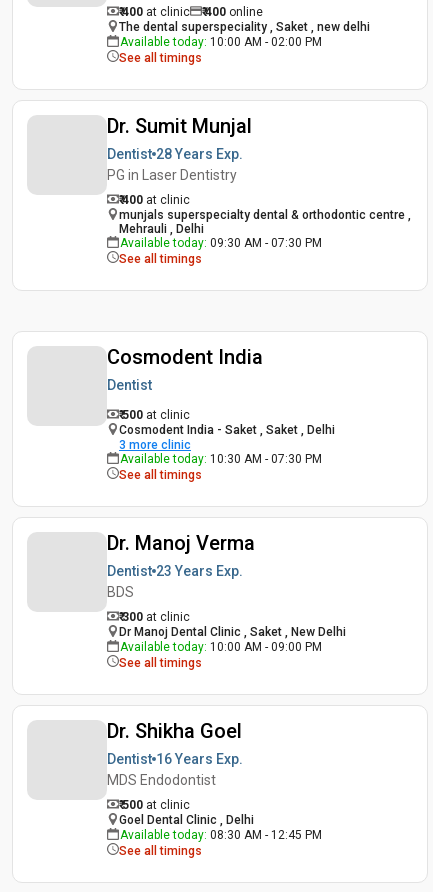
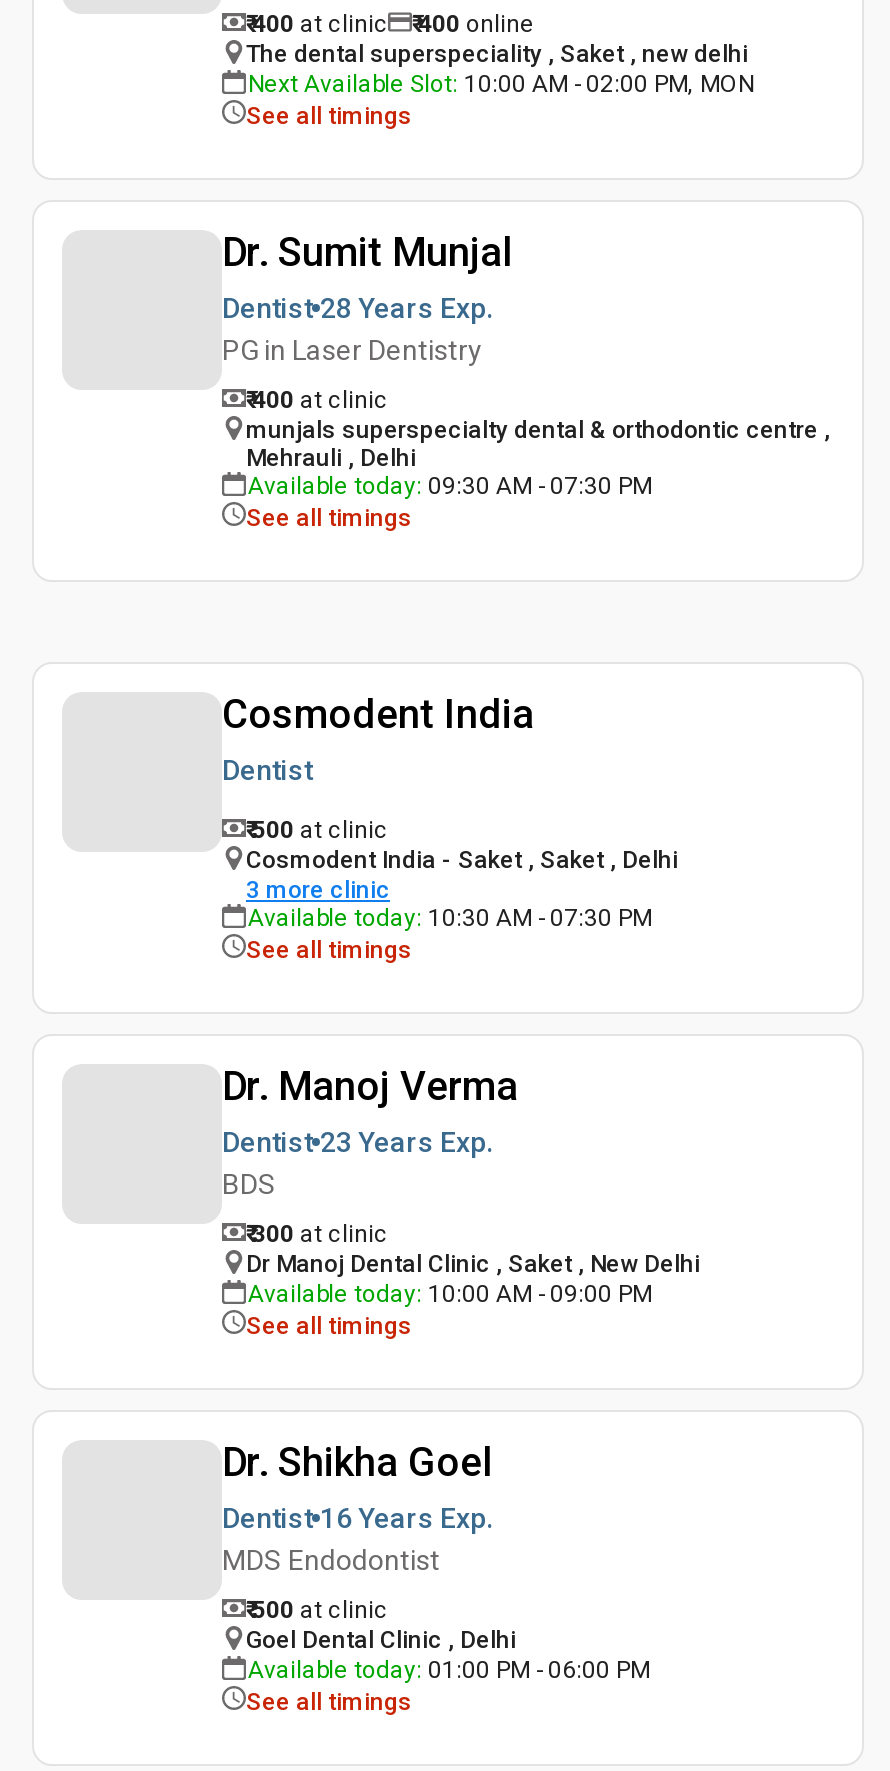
- Available today: 10:00 AM - 02:00 PM
+ Next Available Slot: 10:00 AM - 02:00 PM, MON

- Available today: 08:30 AM - 12:45 PM
+ Available today: 01:00 PM - 06:00 PM
